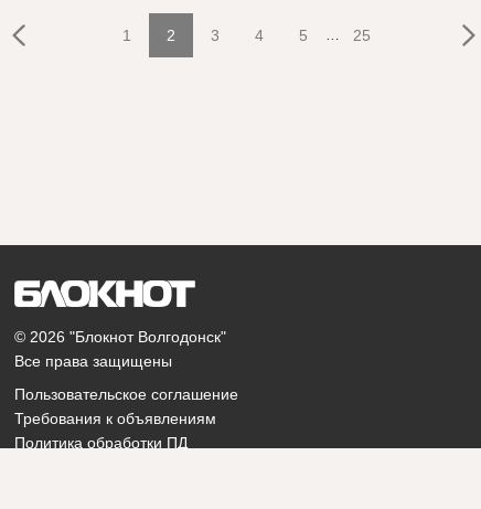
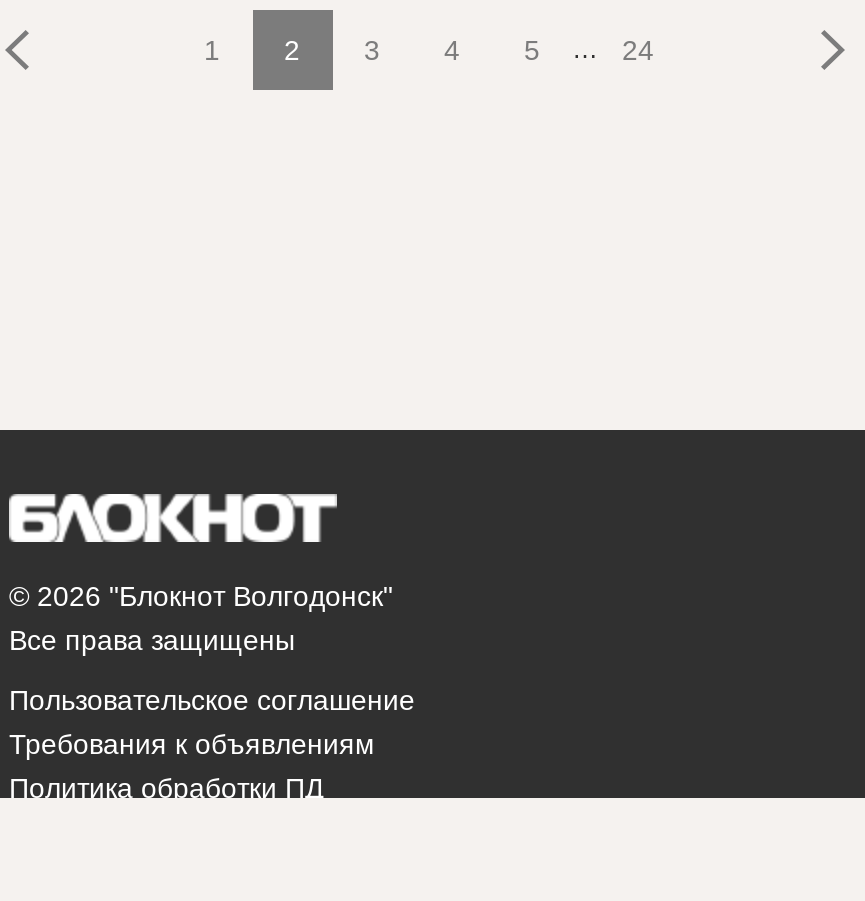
- 25
+ 24
